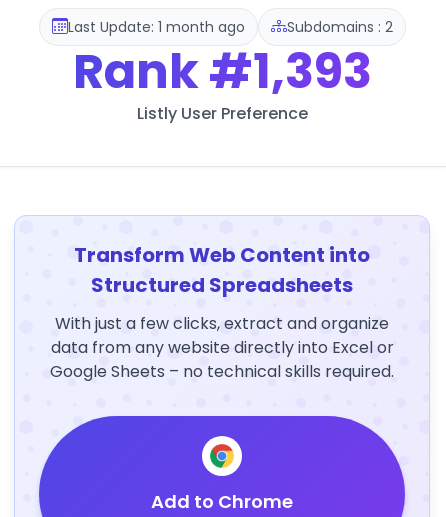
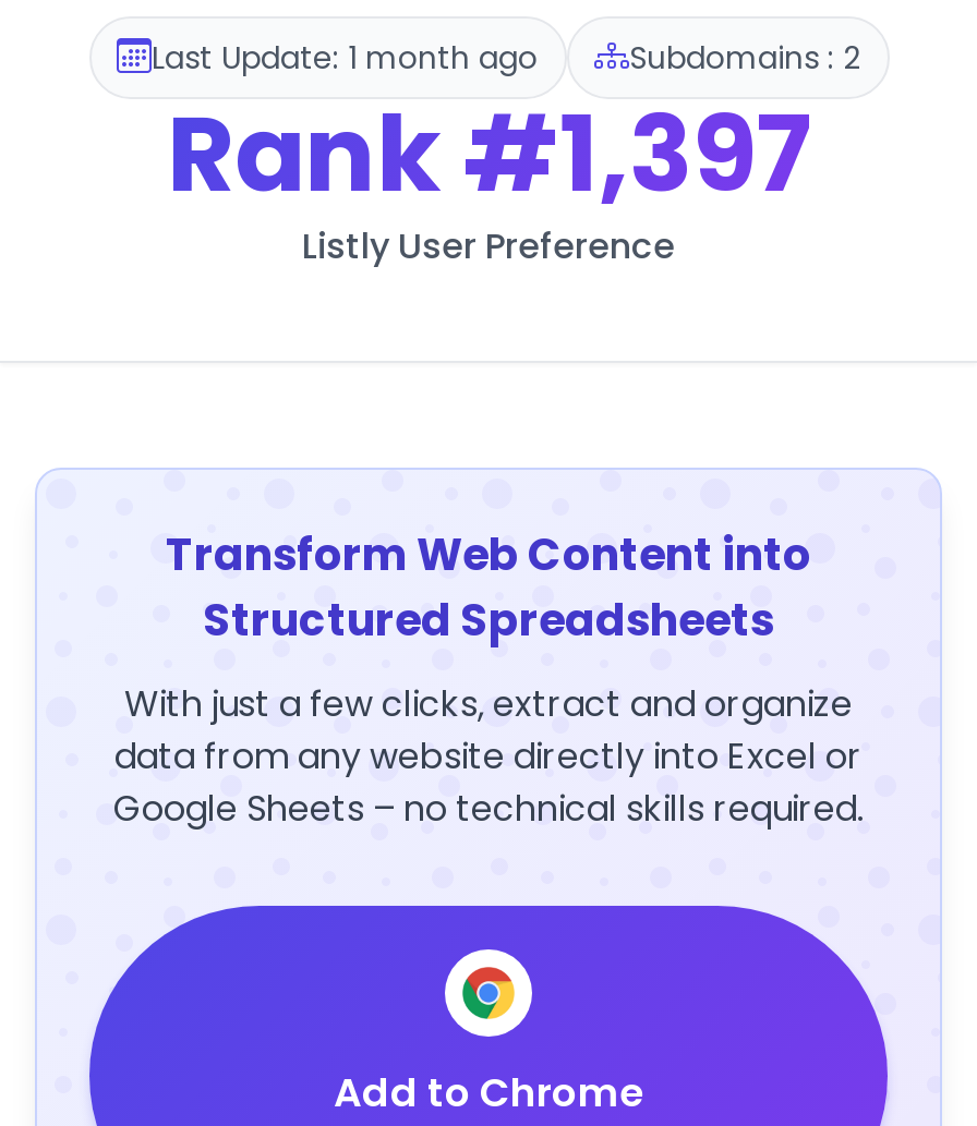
- Rank #1,393
+ Rank #1,397
